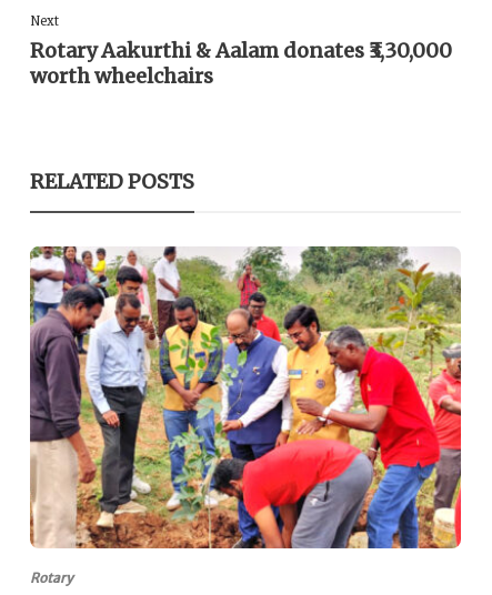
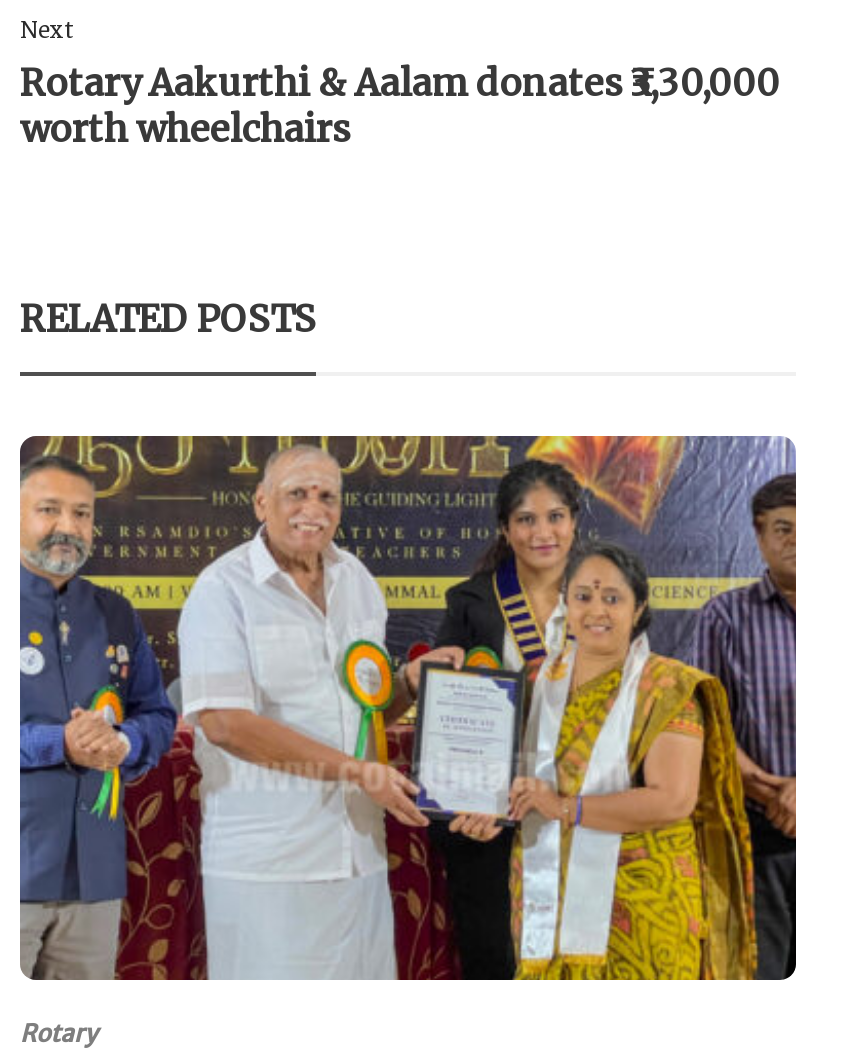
- [image]
+ [image]
